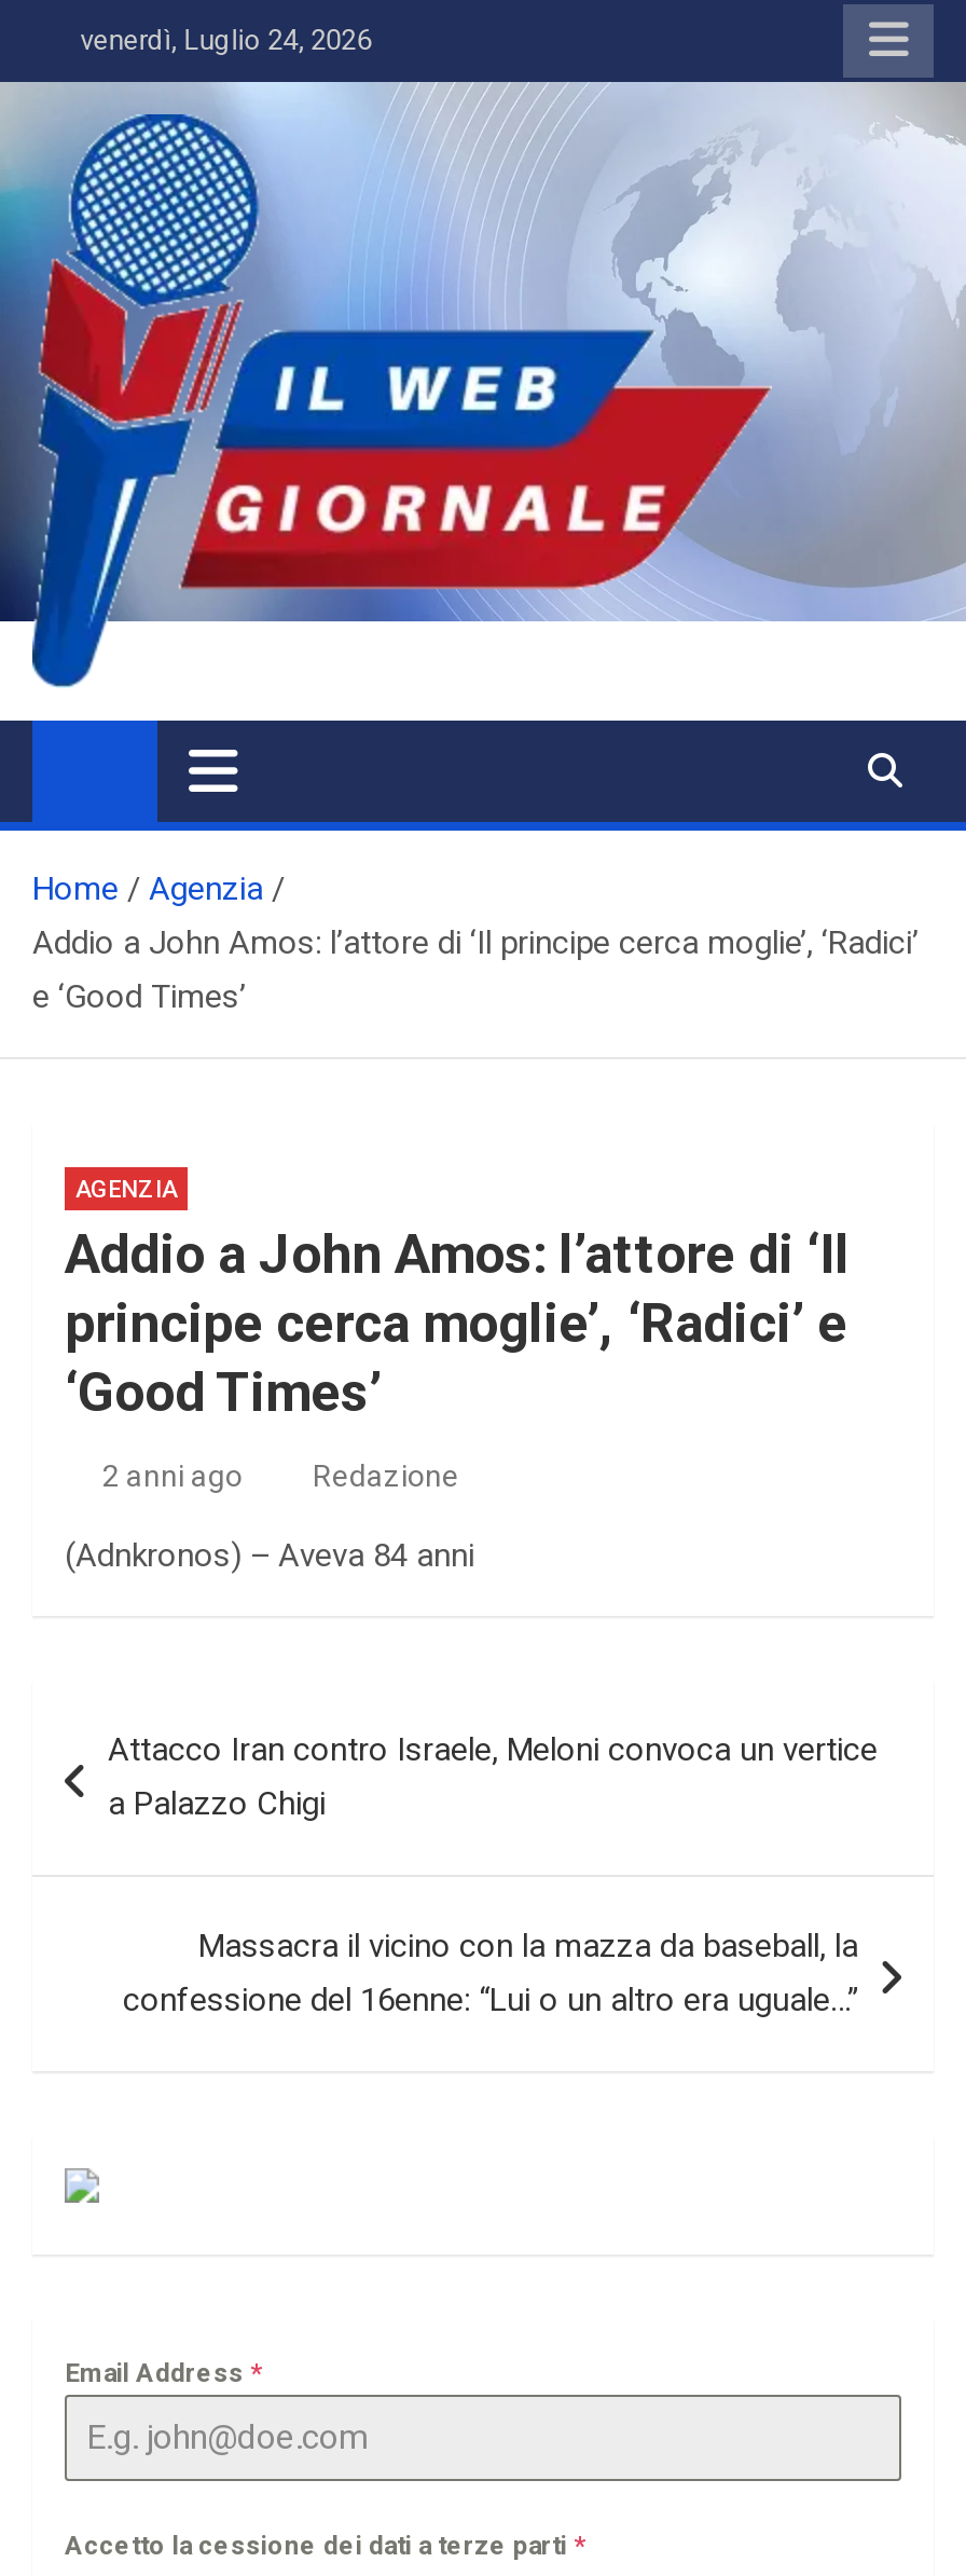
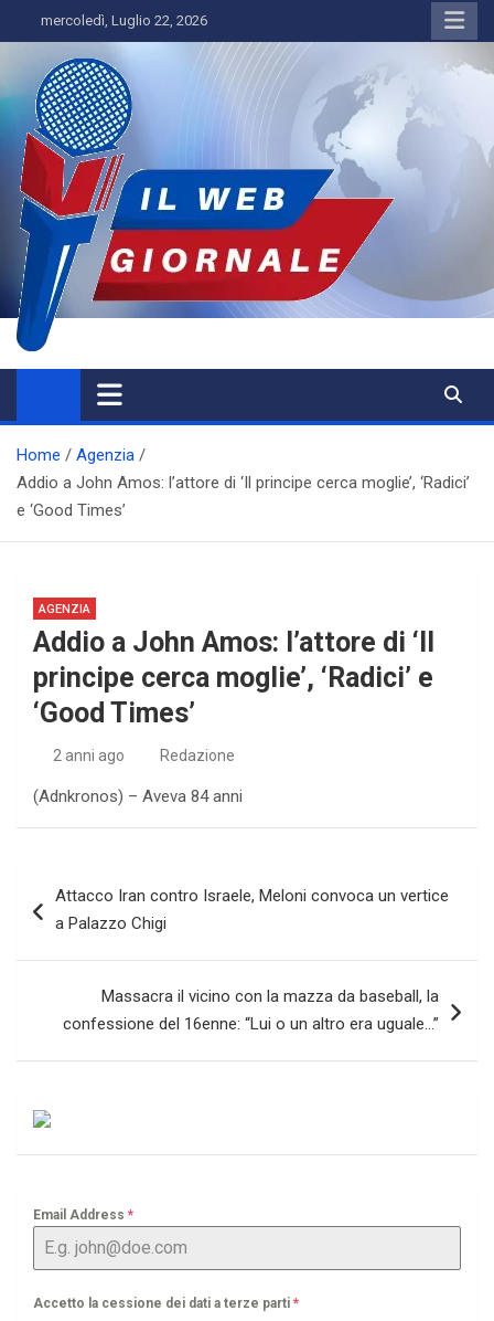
- venerdì, Luglio 24, 2026
+ mercoledì, Luglio 22, 2026
